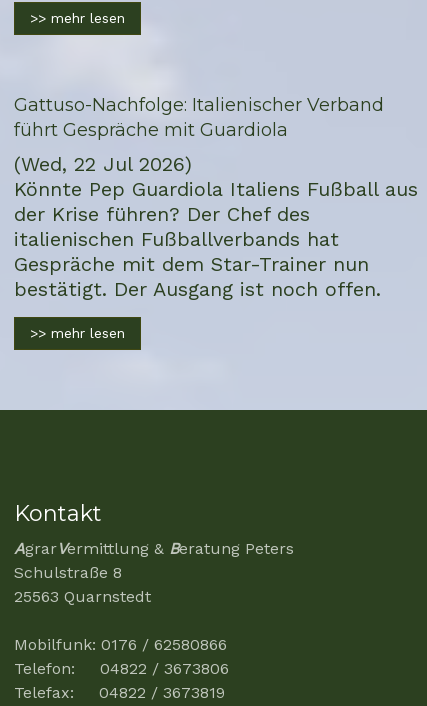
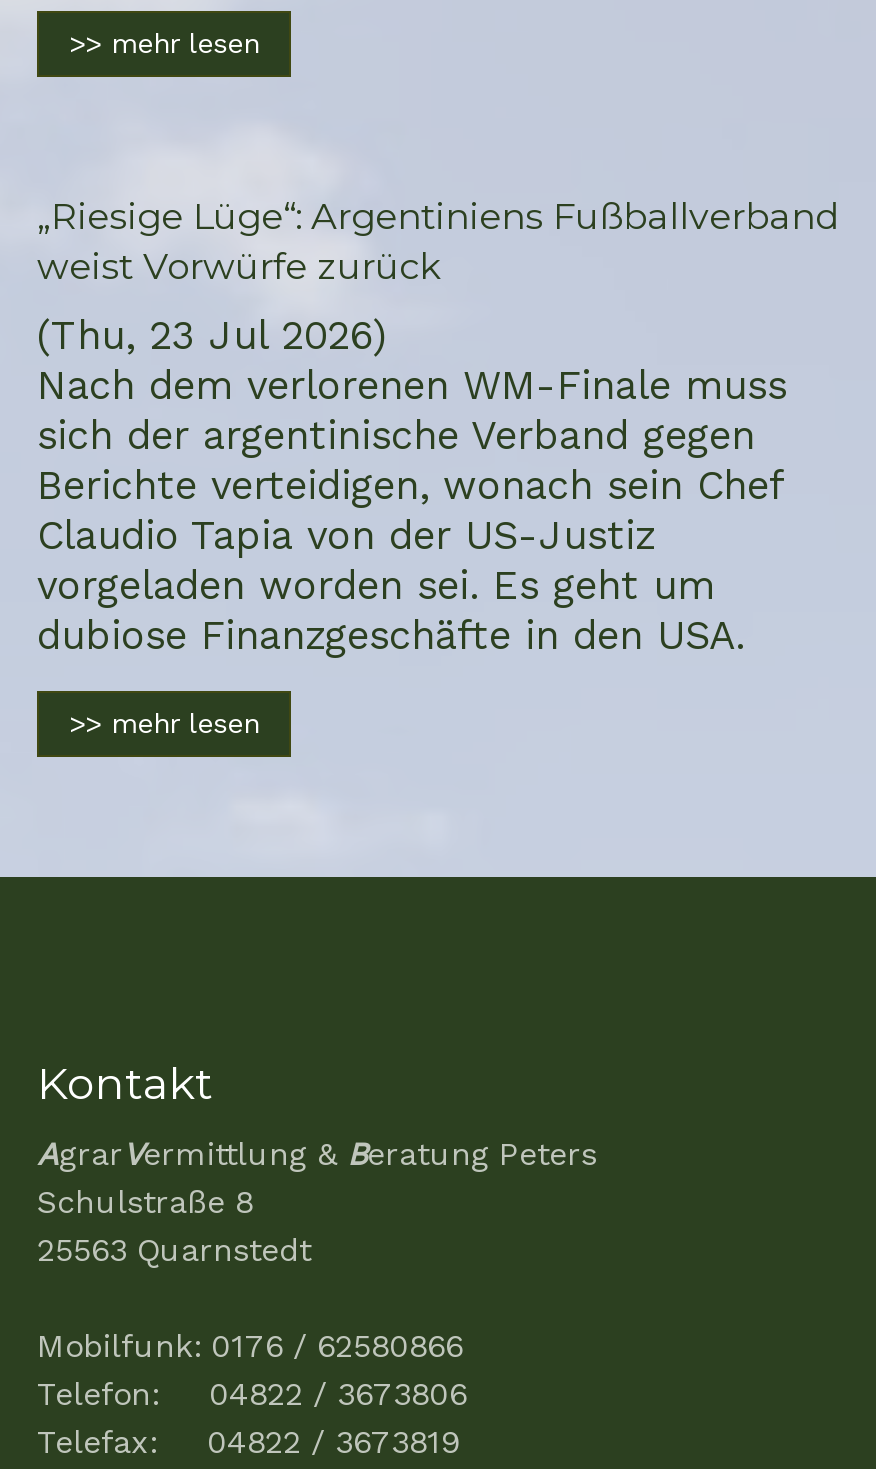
- Gattuso-Nachfolge: Italienischer Verband
- führt Gespräche mit Guardiola
+ „Riesige Lüge“: Argentiniens Fußballverband
+ weist Vorwürfe zurück

- (Wed, 22 Jul 2026)
- Könnte Pep Guardiola Italiens Fußball aus
- der Krise führen? Der Chef des
- italienischen Fußballverbands hat
- Gespräche mit dem Star-Trainer nun
- bestätigt. Der Ausgang ist noch offen.
+ (Thu, 23 Jul 2026)
+ Nach dem verlorenen WM-Finale muss
+ sich der argentinische Verband gegen
+ Berichte verteidigen, wonach sein Chef
+ Claudio Tapia von der US-Justiz
+ vorgeladen worden sei. Es geht um
+ dubiose Finanzgeschäfte in den USA.
